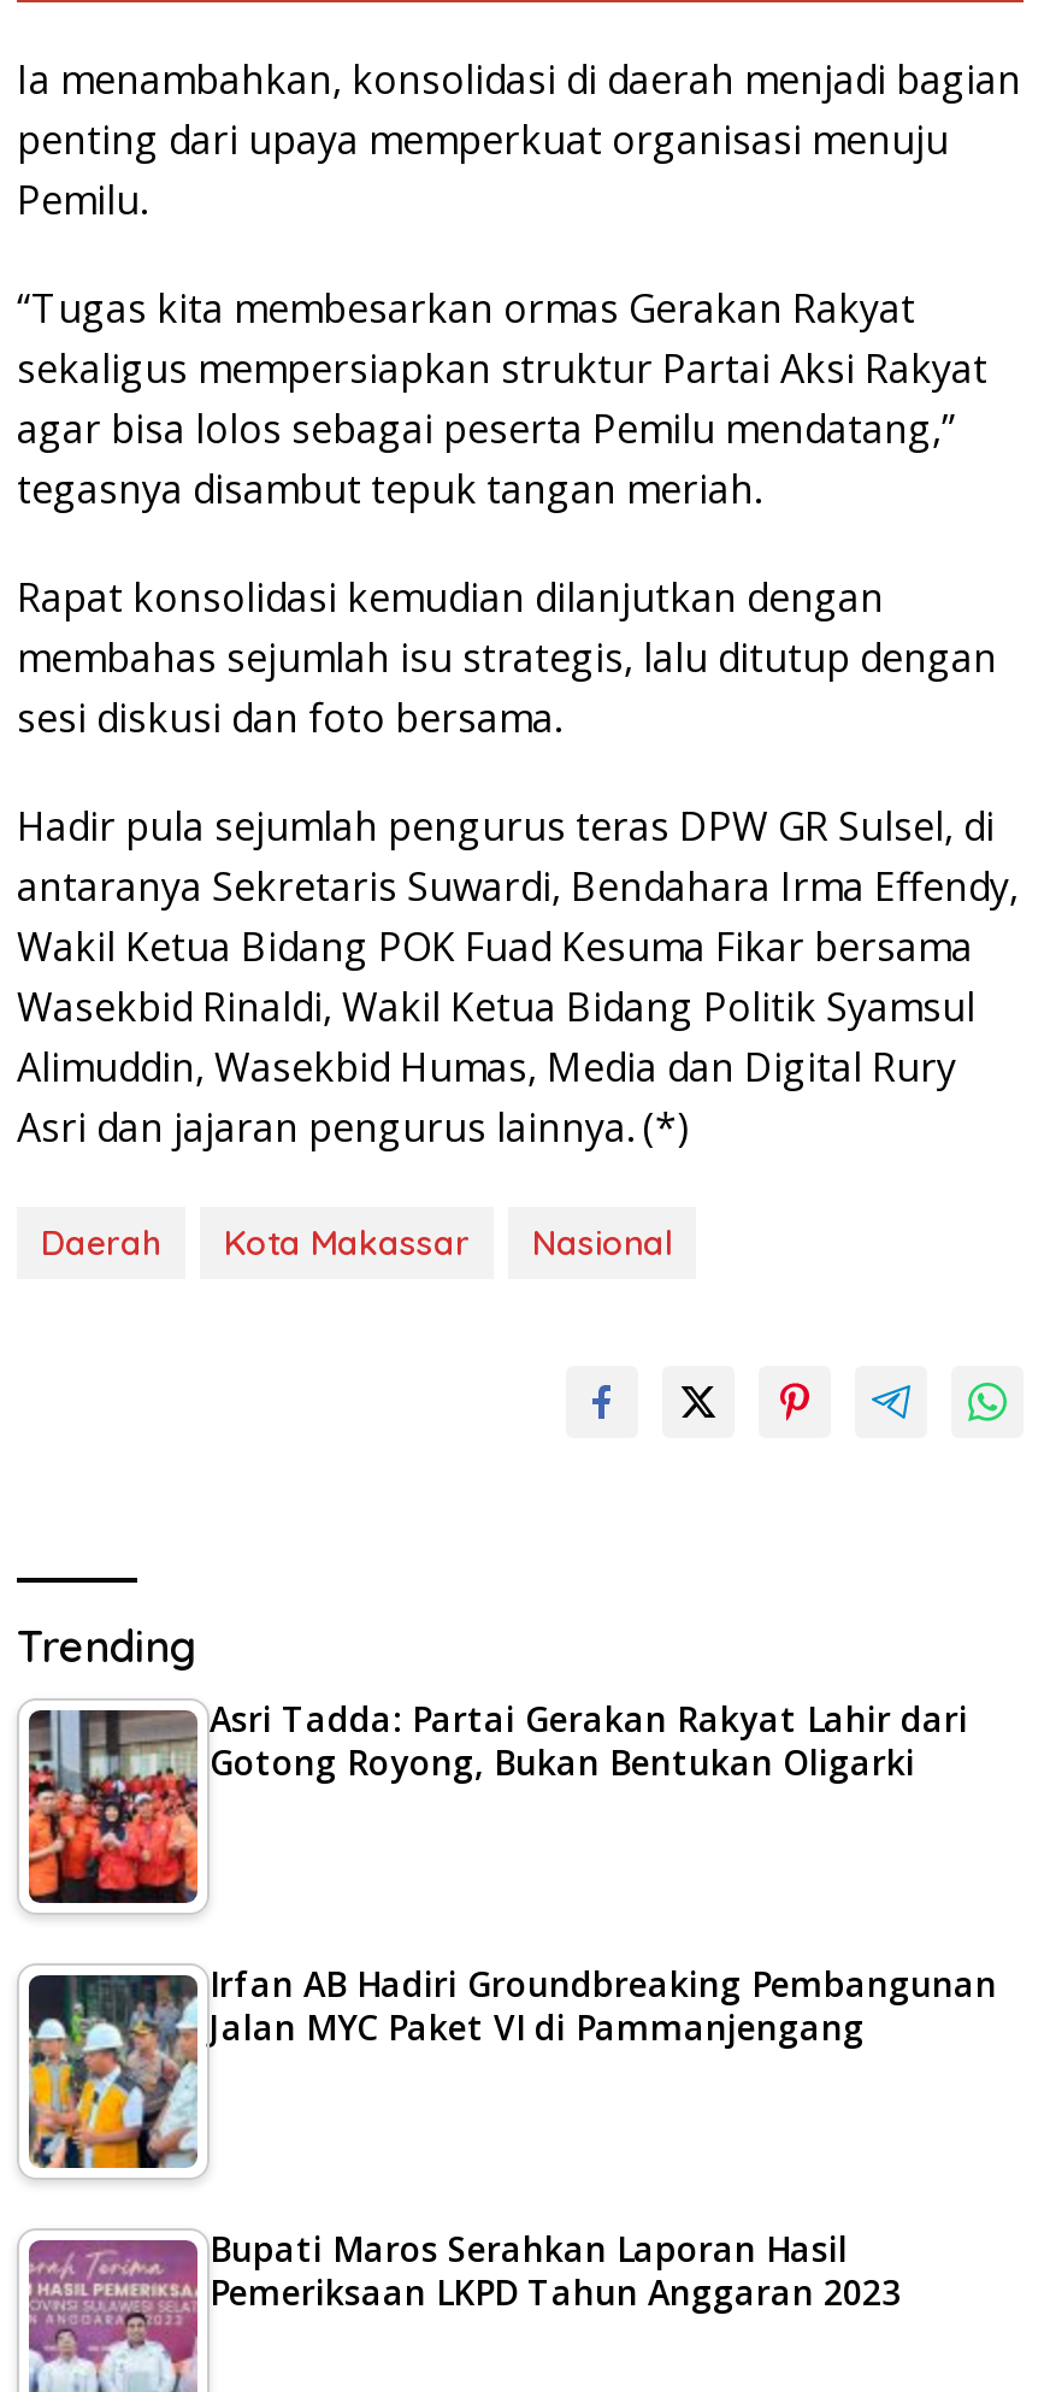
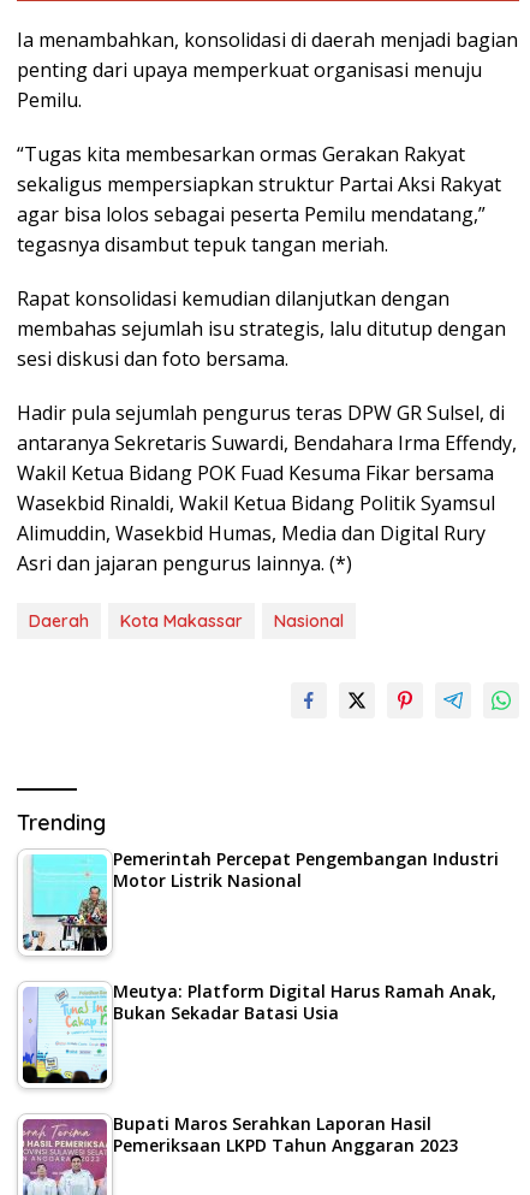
- [image]
- Asri Tadda: Partai Gerakan Rakyat Lahir dari
- Gotong Royong, Bukan Bentukan Oligarki
+ [image]
+ Pemerintah Percepat Pengembangan Industri
+ Motor Listrik Nasional

- [image]
- Irfan AB Hadiri Groundbreaking Pembangunan
- Jalan MYC Paket VI di Pammanjengang
+ [image]
+ Meutya: Platform Digital Harus Ramah Anak,
+ Bukan Sekadar Batasi Usia
